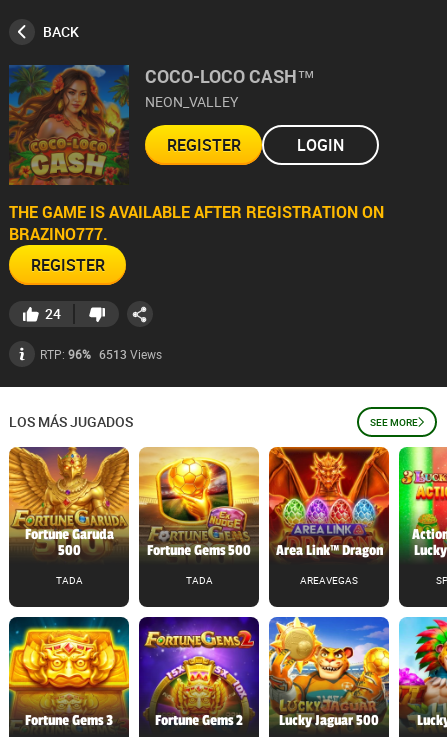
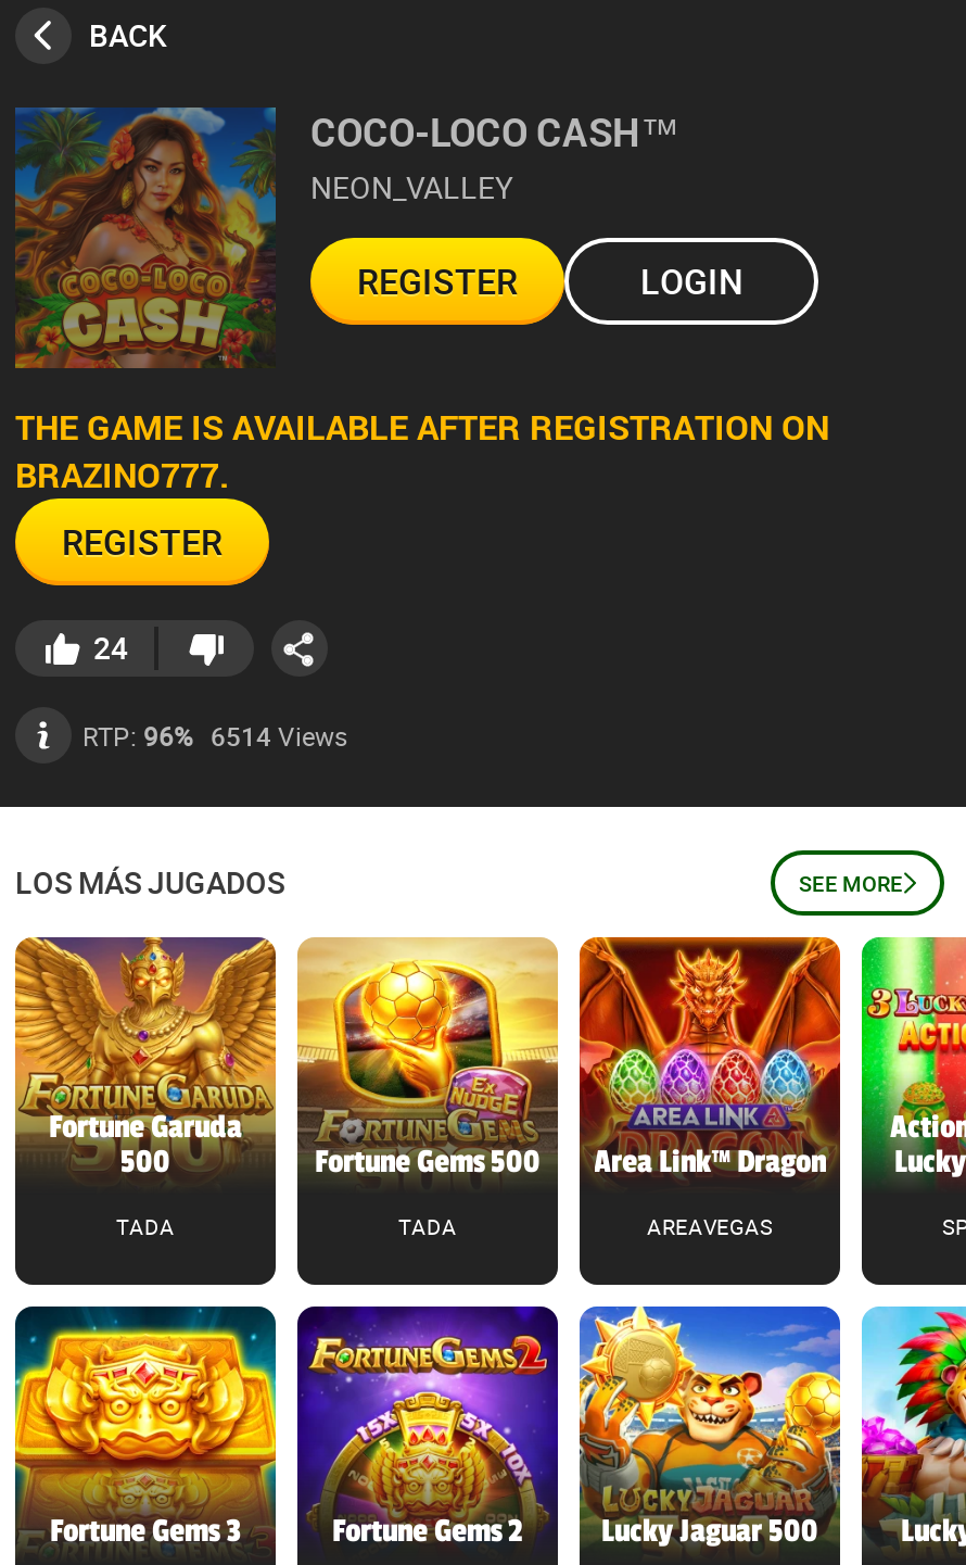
- RTP: 96% 6513 Views
+ RTP: 96% 6514 Views
